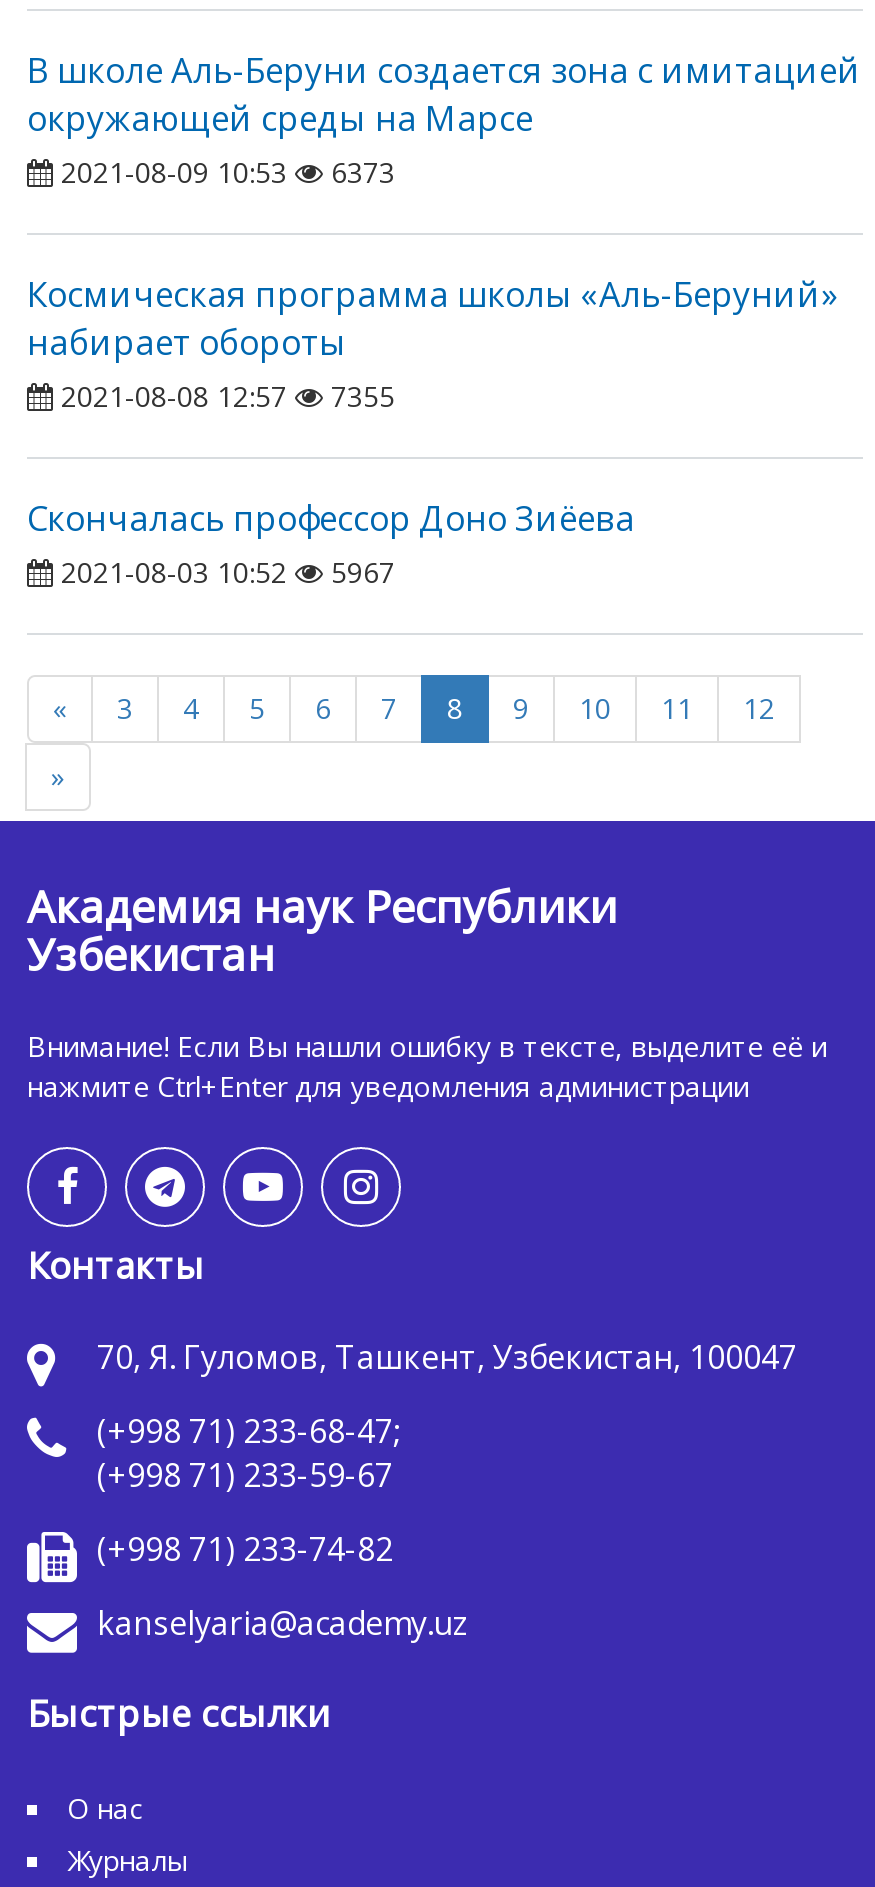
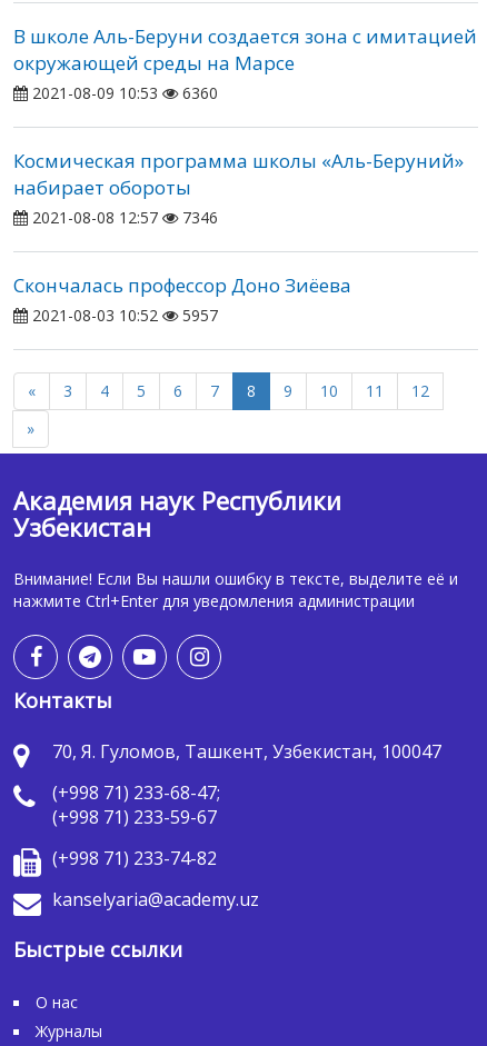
- 2021-08-09 10:53 6373
+ 2021-08-09 10:53 6360

- 2021-08-08 12:57 7355
+ 2021-08-08 12:57 7346

- 2021-08-03 10:52 5967
+ 2021-08-03 10:52 5957
